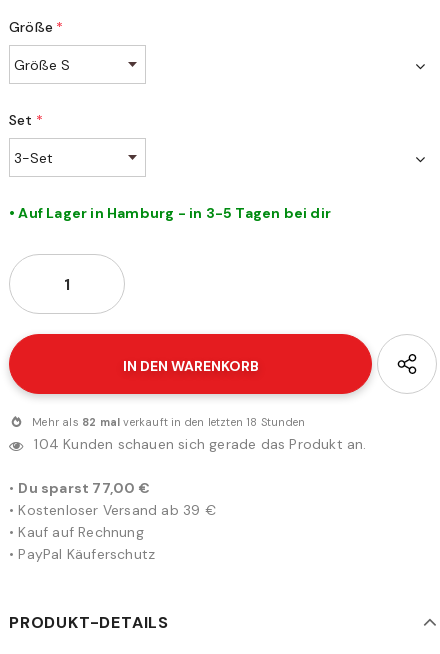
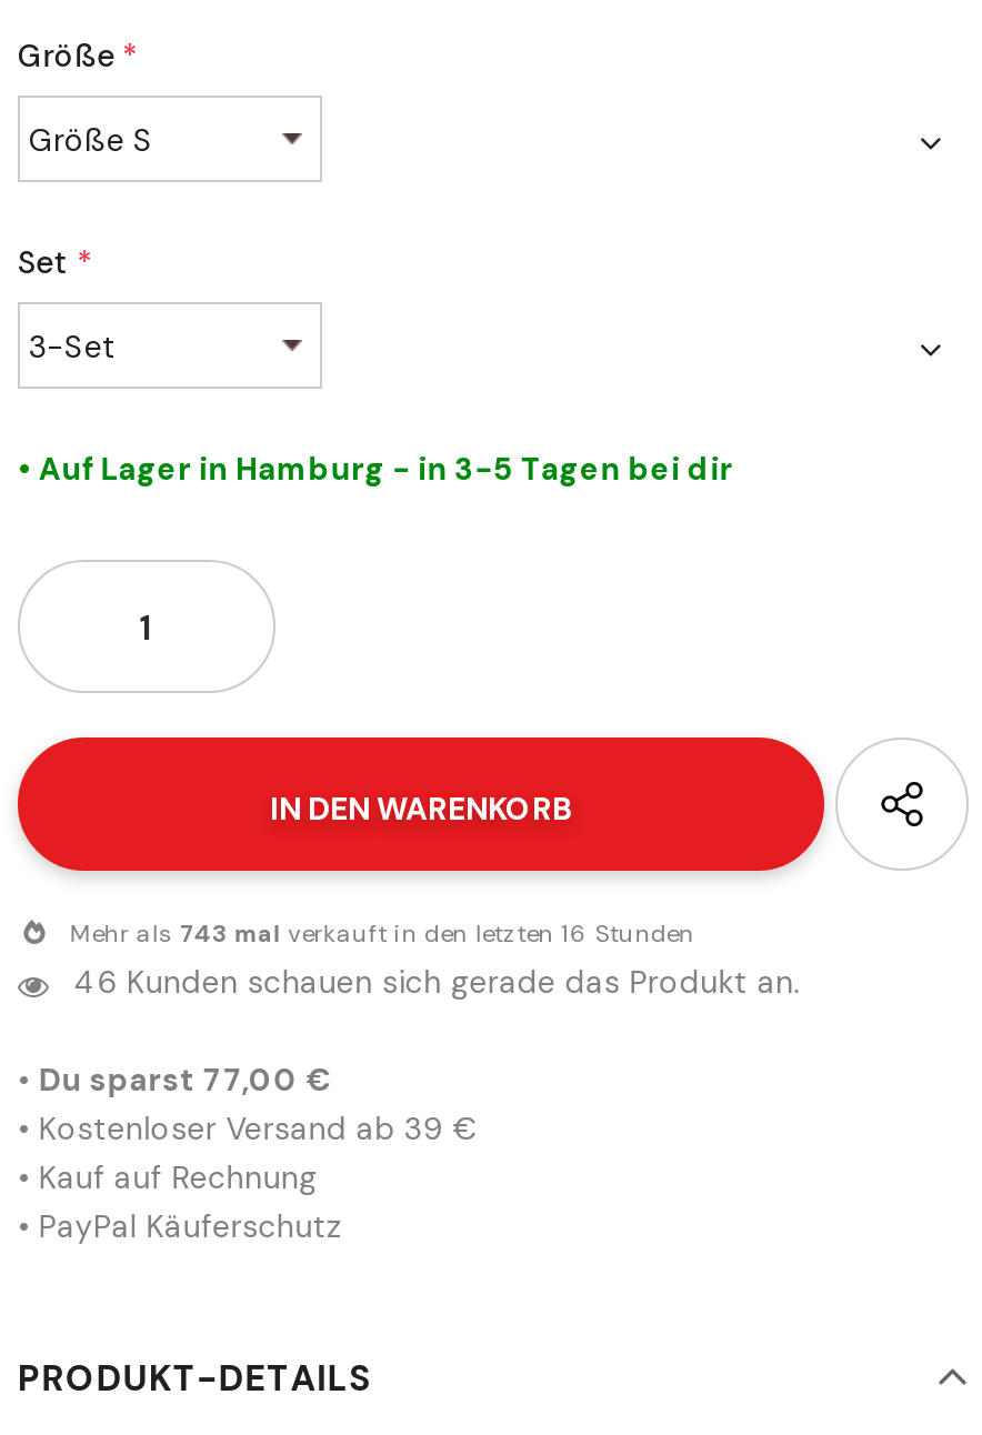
- Mehr als 82 mal verkauft in den letzten 18 Stunden
+ Mehr als 743 mal verkauft in den letzten 16 Stunden

- 104 Kunden schauen sich gerade das Produkt an.
+ 46 Kunden schauen sich gerade das Produkt an.
